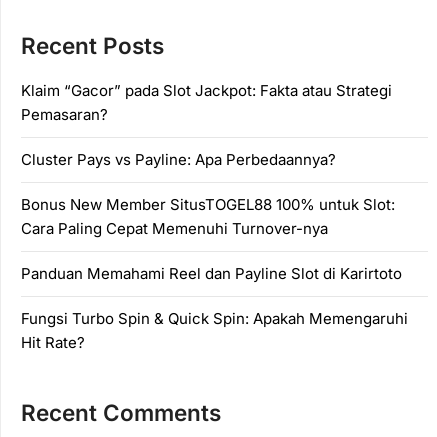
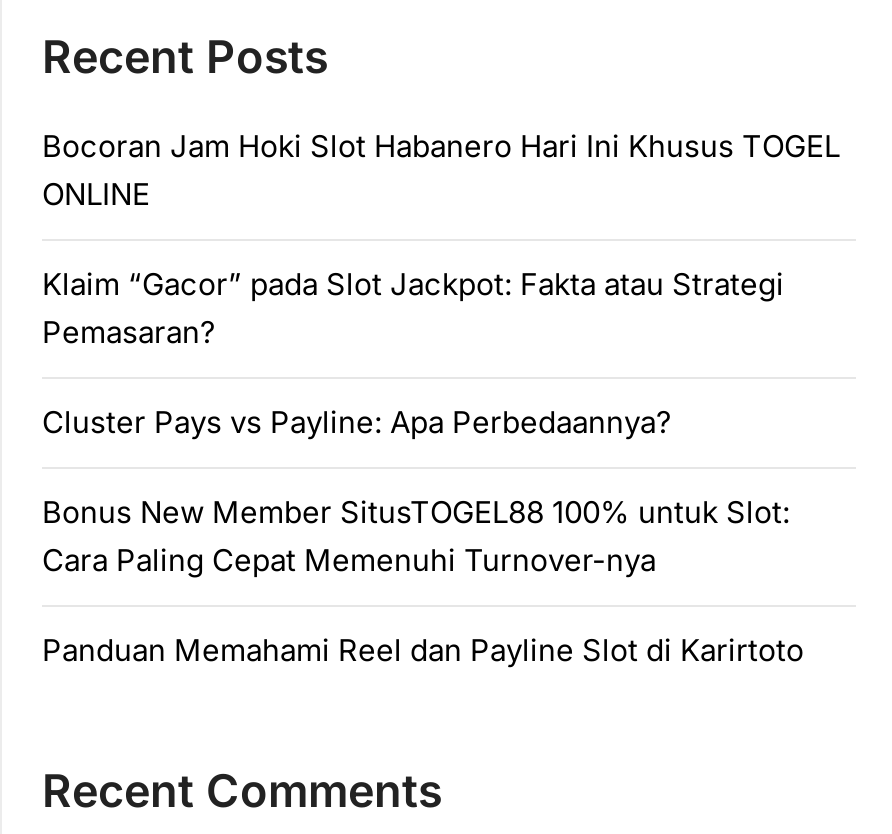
+ Bocoran Jam Hoki Slot Habanero Hari Ini Khusus TOGEL
+ ONLINE

moved down: Klaim “Gacor” pada Slot Jackpot: Fakta atau Strategi | Pemasaran? | Cluster Pays vs Payline: Apa Perbedaannya? | Bonus New Member SitusTOGEL88 100% untuk Slot: | Cara Paling Cepat Memenuhi Turnover-nya | Panduan Memahami Reel dan Payline Slot di Karirtoto

- Fungsi Turbo Spin & Quick Spin: Apakah Memengaruhi
- Hit Rate?
